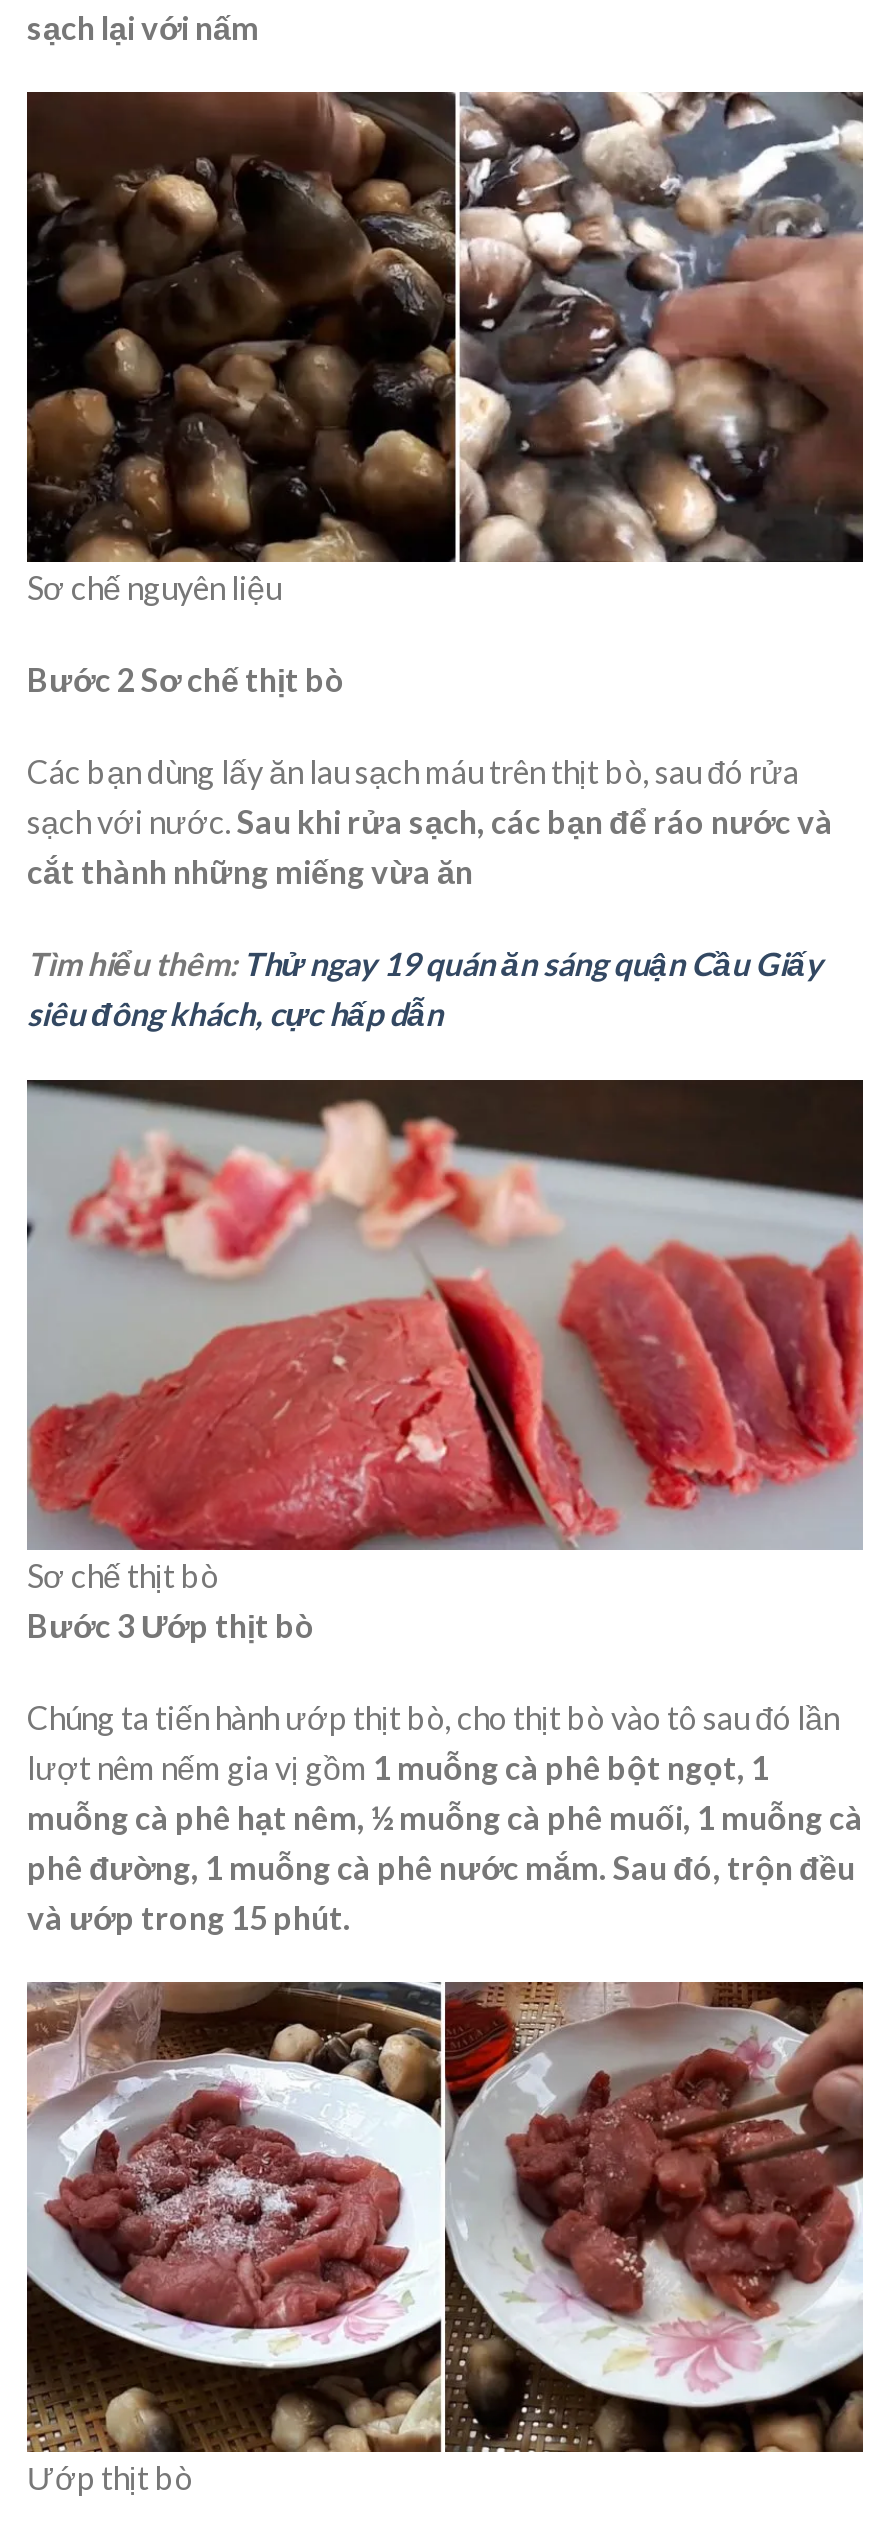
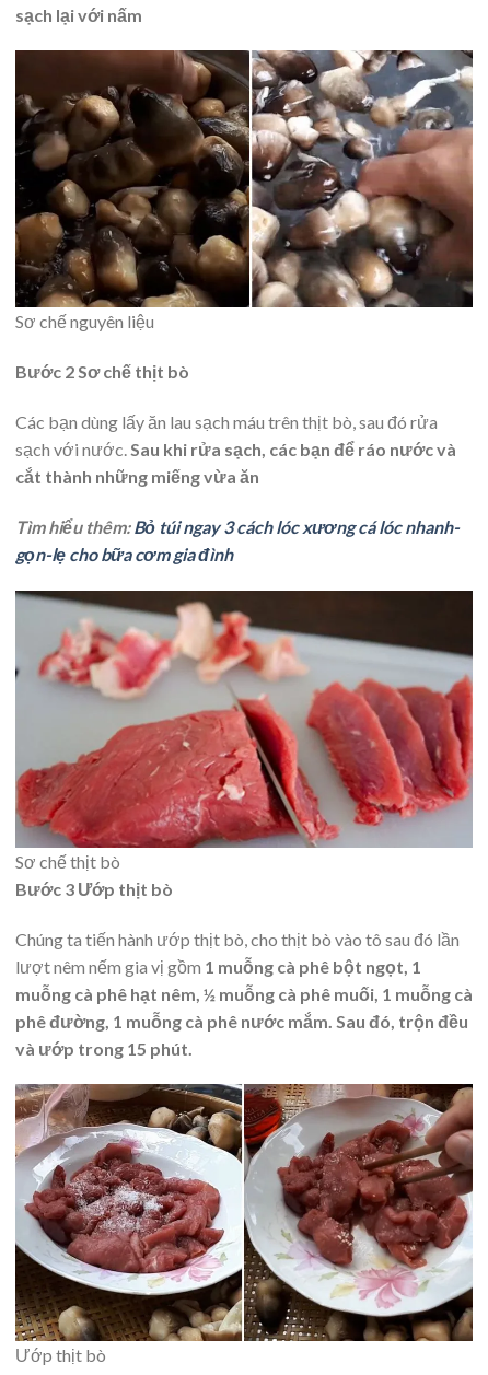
- Tìm hiểu thêm: Thử ngay 19 quán ăn sáng quận Cầu Giấy
- siêu đông khách, cực hấp dẫn
+ Tìm hiểu thêm: Bỏ túi ngay 3 cách lóc xương cá lóc nhanh-
+ gọn-lẹ cho bữa cơm gia đình
